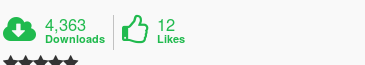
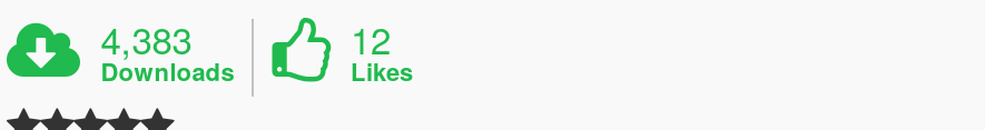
- 4,363
+ 4,383
